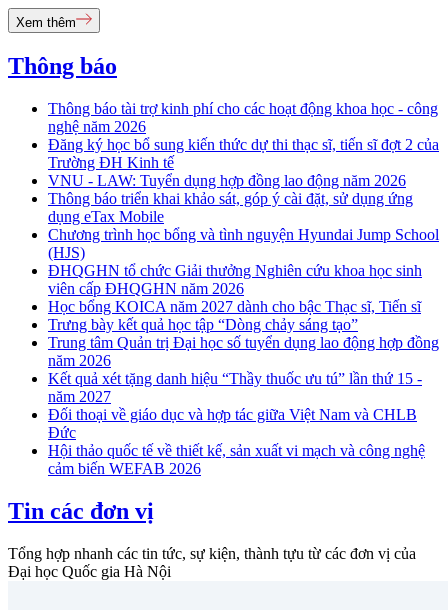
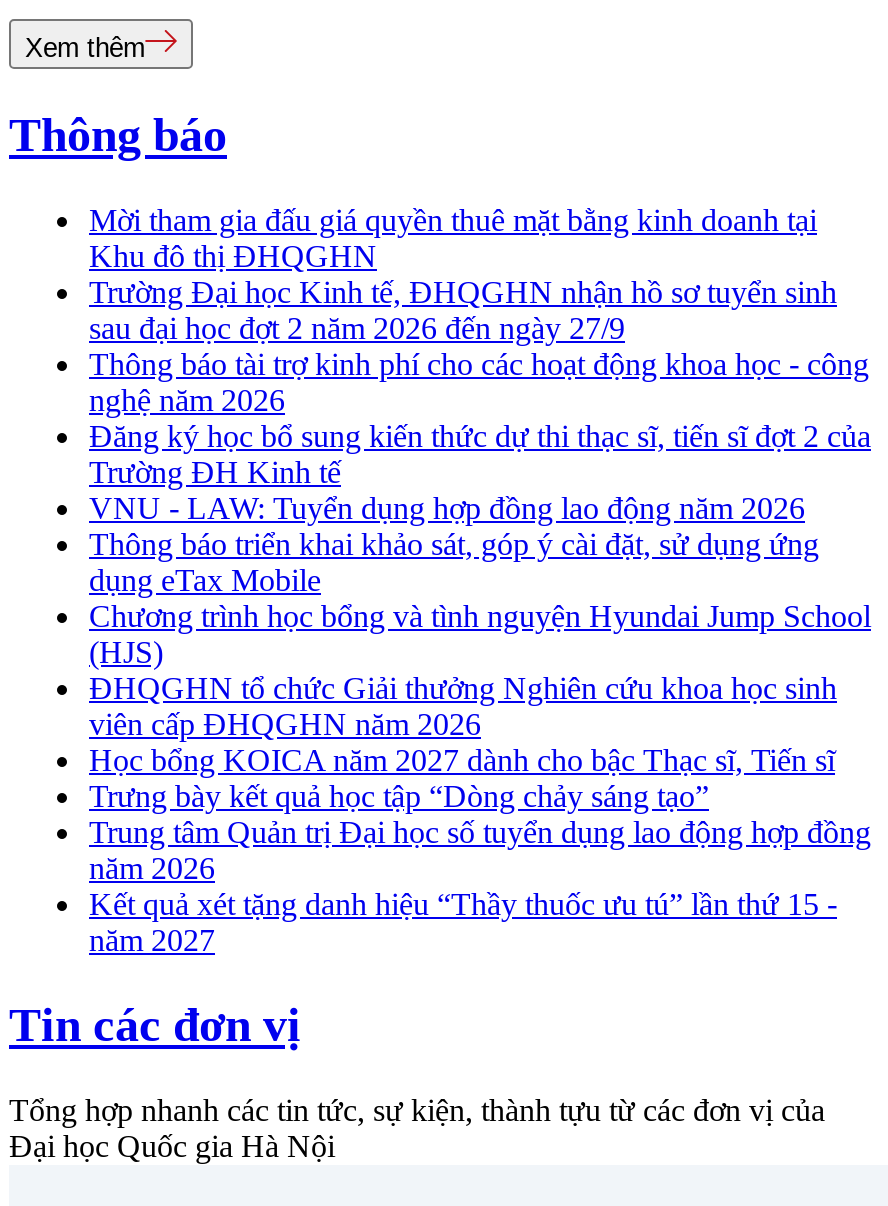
+ Mời tham gia đấu giá quyền thuê mặt bằng kinh doanh tại
+ Khu đô thị ĐHQGHN
+ Trường Đại học Kinh tế, ĐHQGHN nhận hồ sơ tuyển sinh
+ sau đại học đợt 2 năm 2026 đến ngày 27/9

moved down: Thông báo tài trợ kinh phí cho các hoạt động khoa học - công | nghệ năm 2026 | Đăng ký học bổ sung kiến thức dự thi thạc sĩ, tiến sĩ đợt 2 của | ... | Kết quả xét tặng danh hiệu “Thầy thuốc ưu tú” lần thứ 15 - | năm 2027

- Đối thoại về giáo dục và hợp tác giữa Việt Nam và CHLB
- Đức
- Hội thảo quốc tế về thiết kế, sản xuất vi mạch và công nghệ
- cảm biến WEFAB 2026
